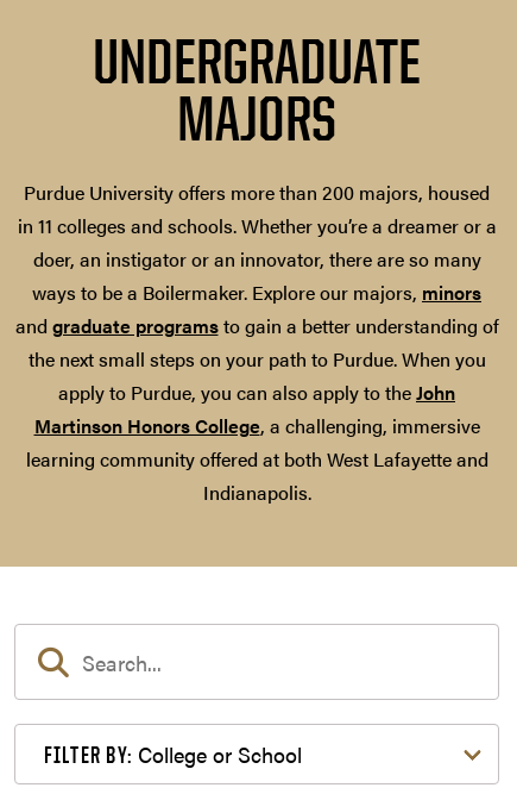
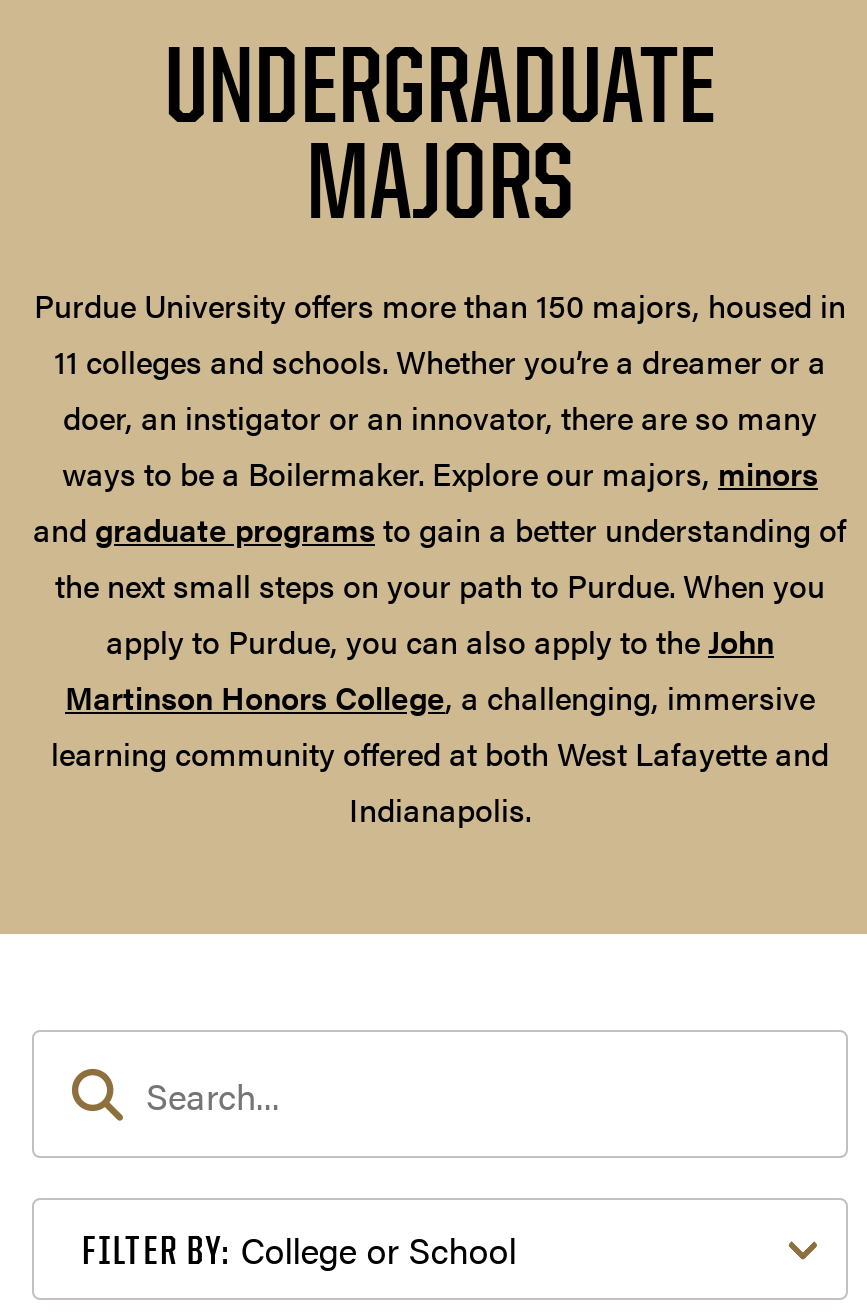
- Purdue University offers more than 200 majors, housed
- in 11 colleges and schools. Whether you’re a dreamer or a
+ Purdue University offers more than 150 majors, housed in
+ 11 colleges and schools. Whether you’re a dreamer or a
